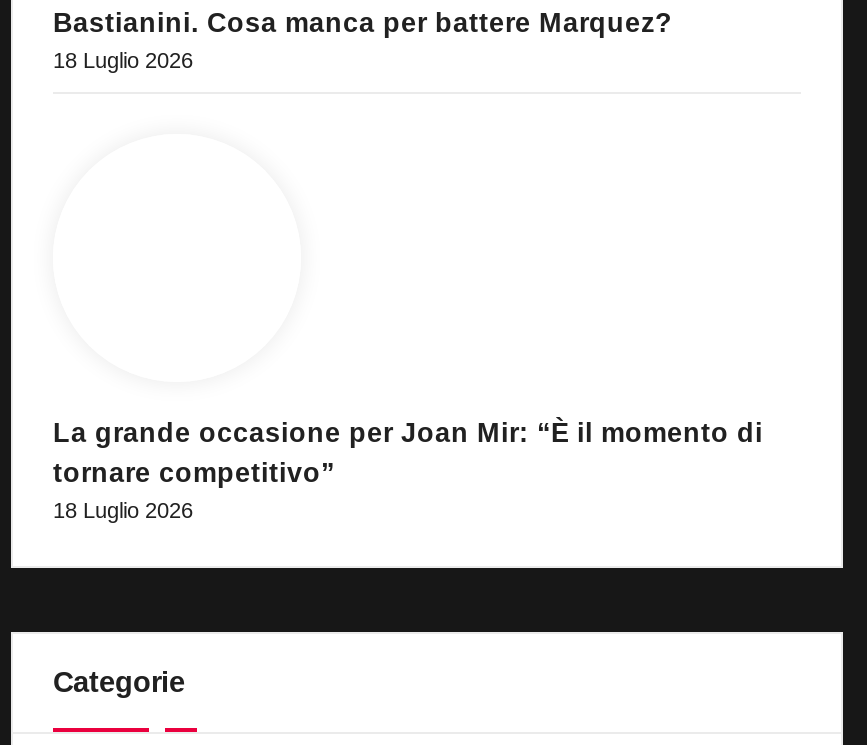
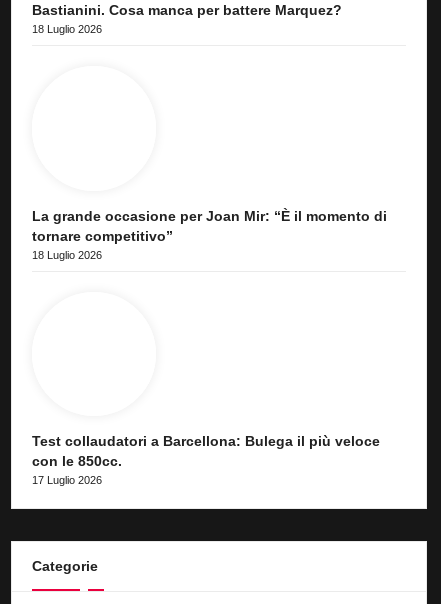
+ Test collaudatori a Barcellona: Bulega il più veloce
+ con le 850cc.
+ 17 Luglio 2026
